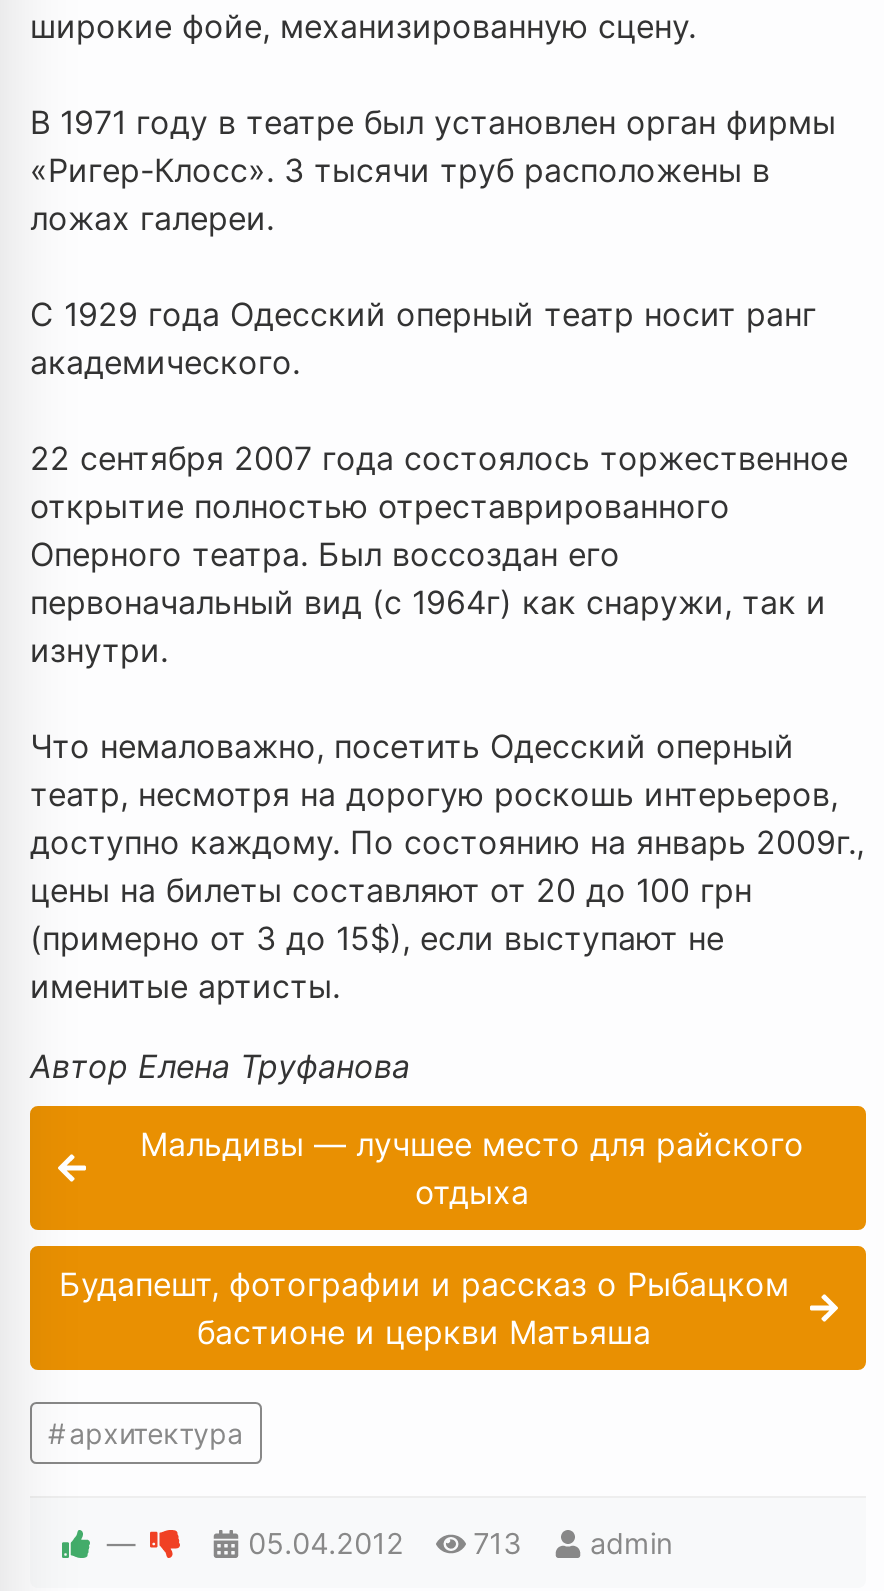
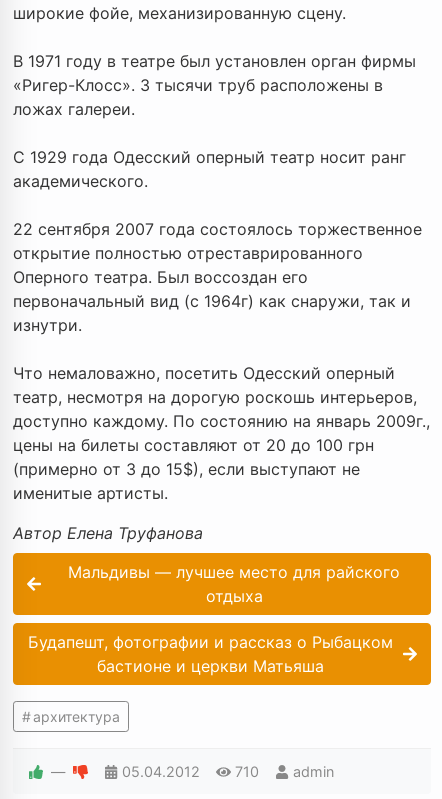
- 05.04.2012 713
+ 05.04.2012 710
